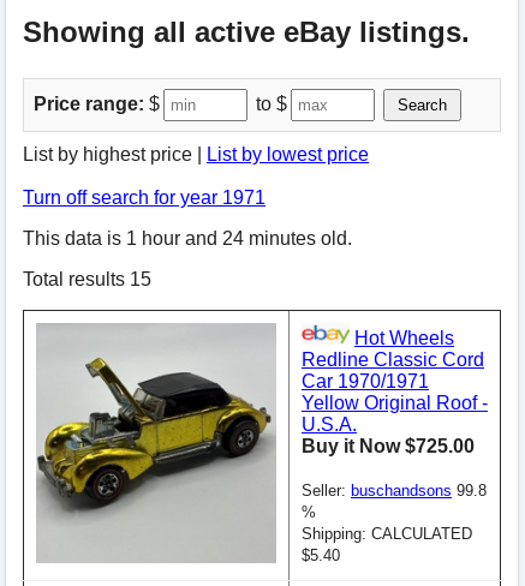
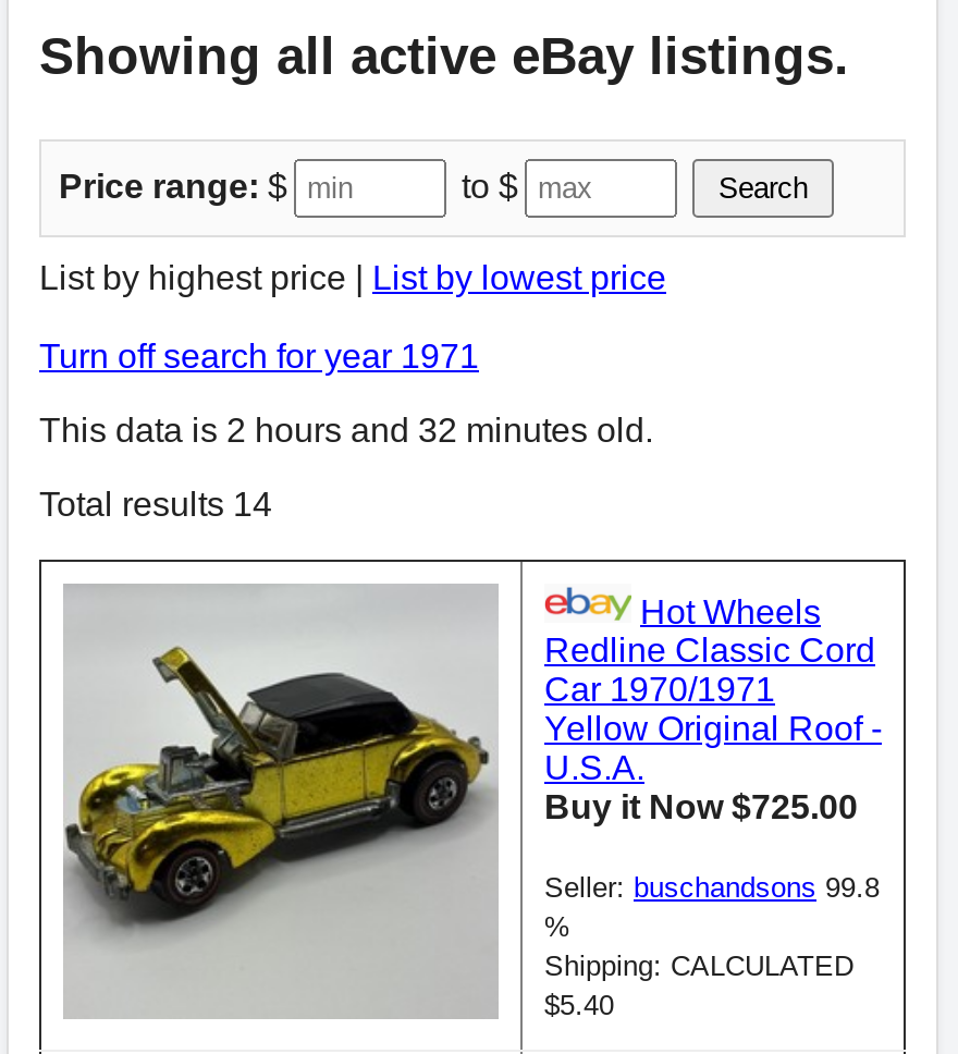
- This data is 1 hour and 24 minutes old.
+ This data is 2 hours and 32 minutes old.

- Total results 15
+ Total results 14
